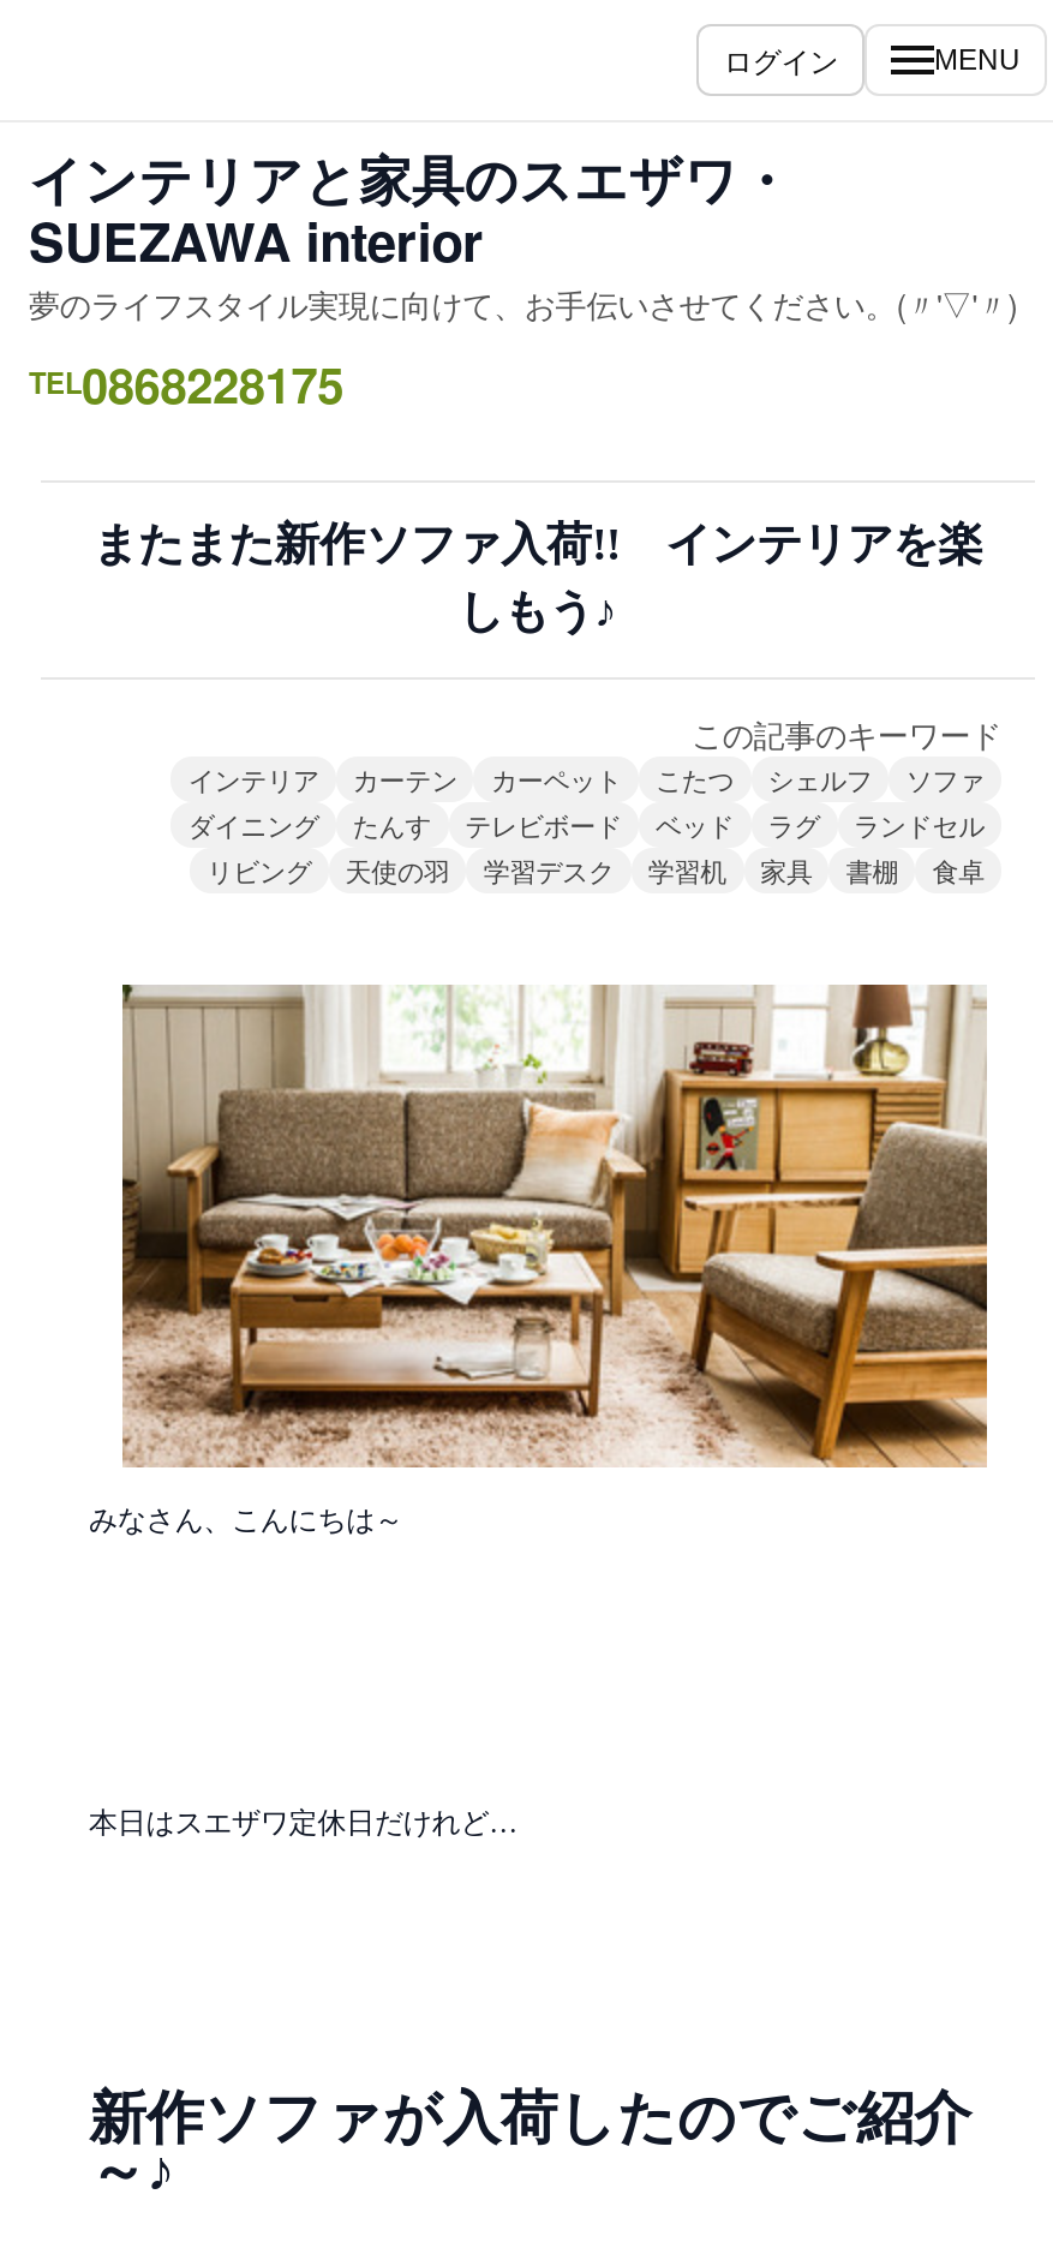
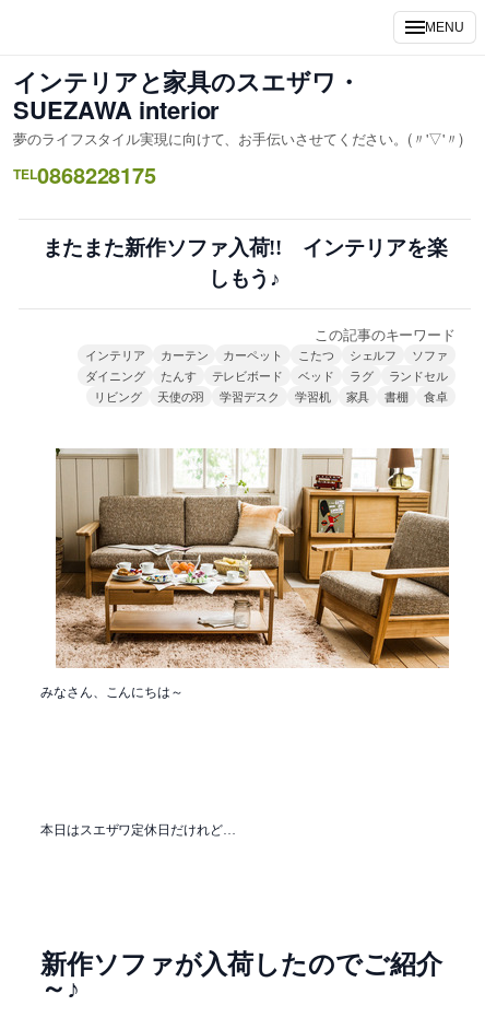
- ログイン
